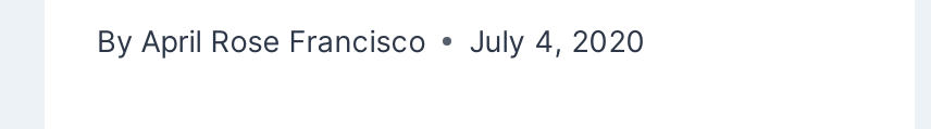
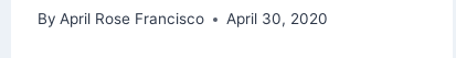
- By April Rose Francisco July 4, 2020
+ By April Rose Francisco April 30, 2020
